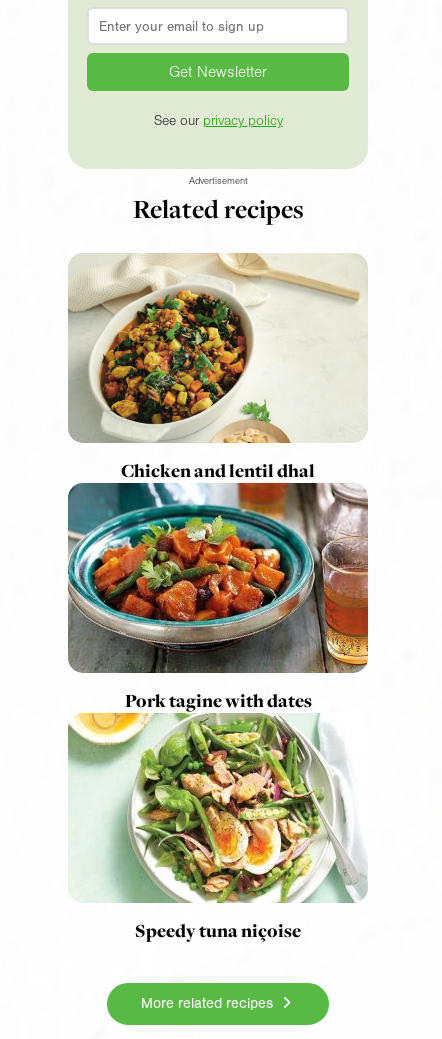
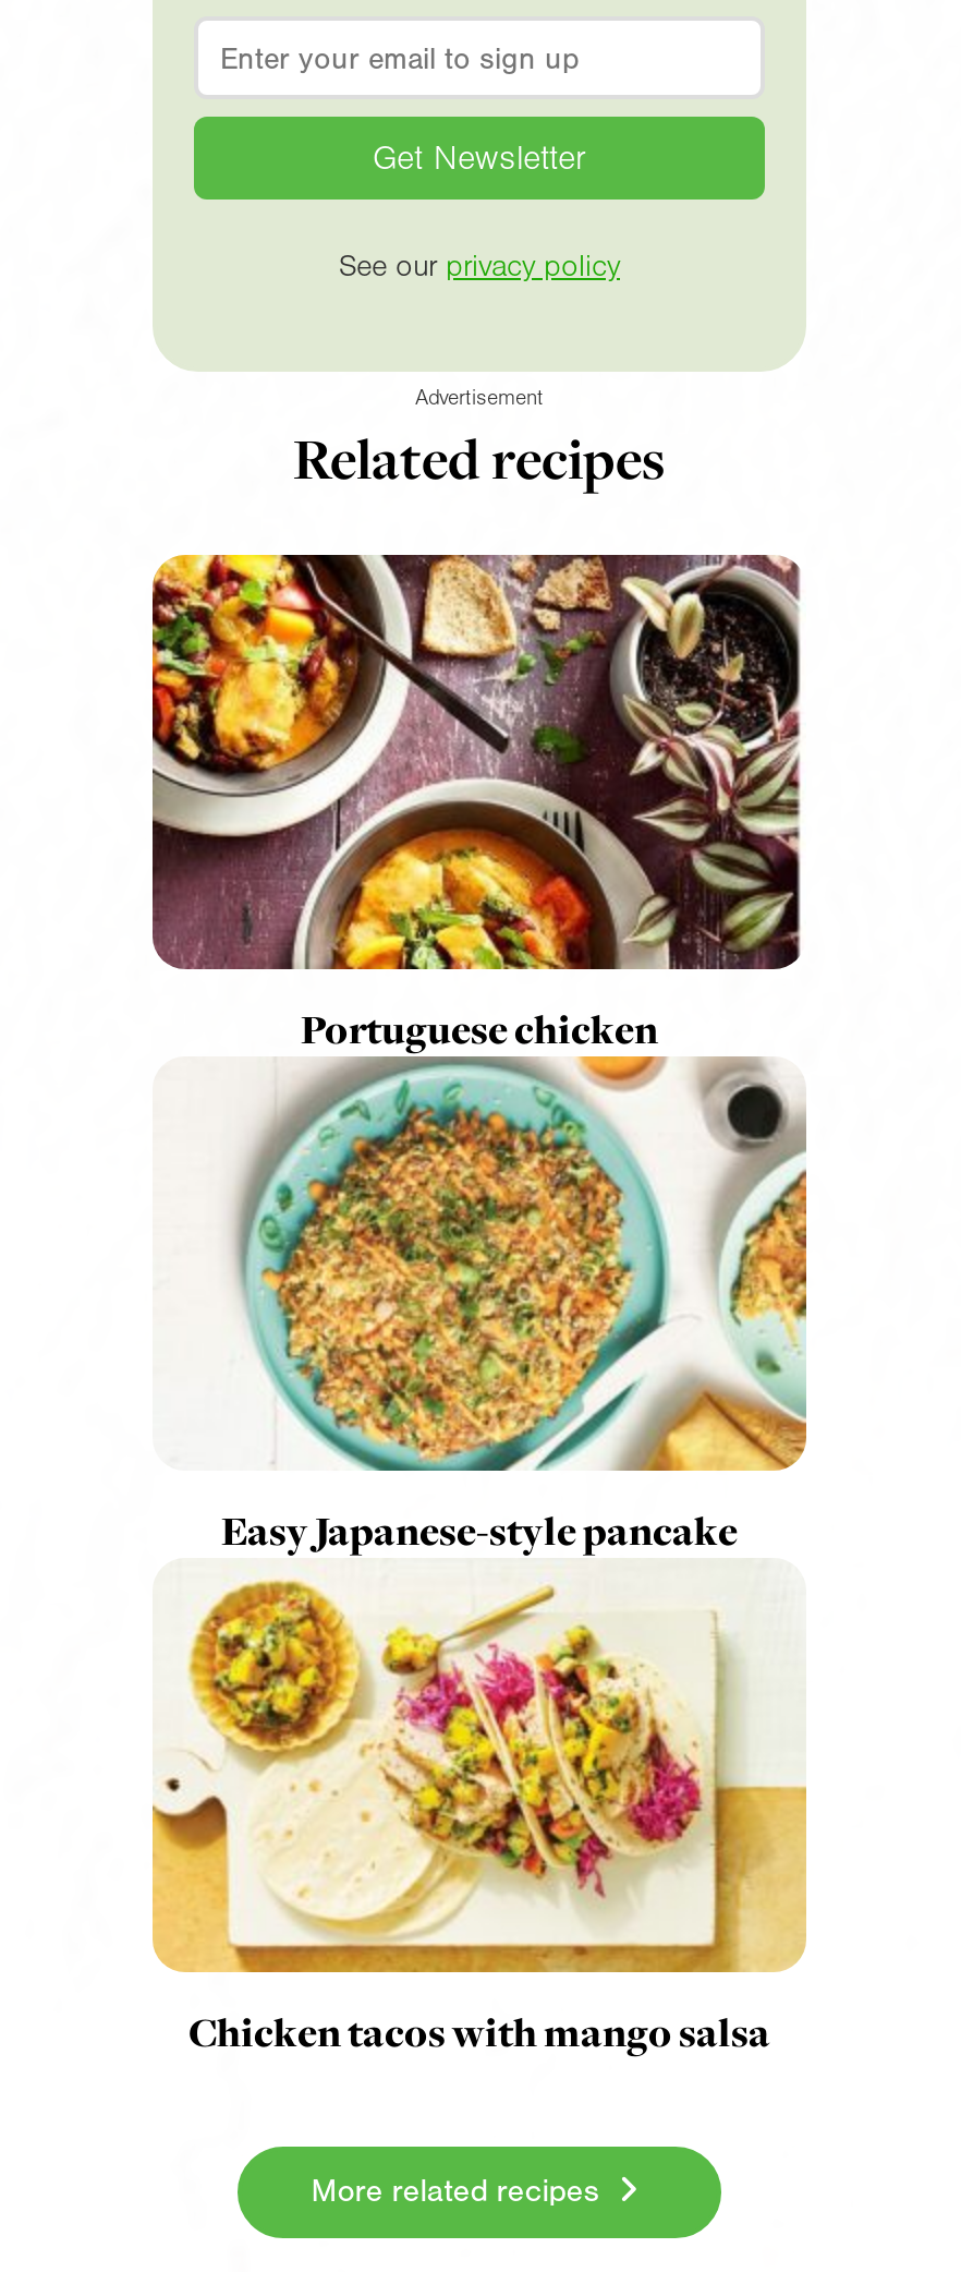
- [image]
- Chicken and lentil dhal
+ [image]
+ Portuguese chicken

- [image]
- Pork tagine with dates
+ [image]
+ Easy Japanese-style pancake

- [image]
- Speedy tuna niçoise
+ [image]
+ Chicken tacos with mango salsa
